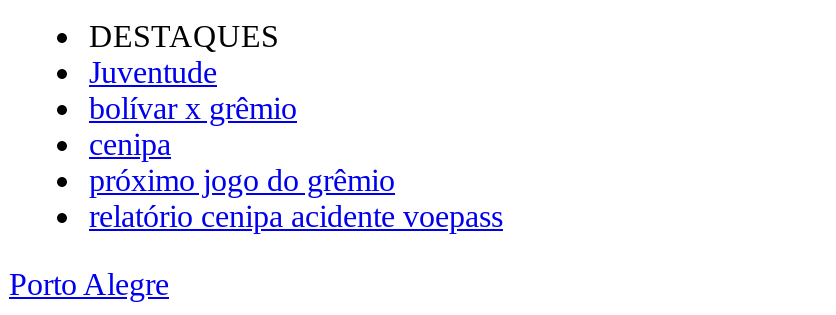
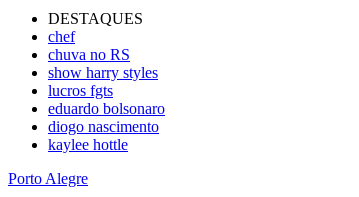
- Juventude
- bolívar x grêmio
- cenipa
- próximo jogo do grêmio
- relatório cenipa acidente voepass
+ chef
+ chuva no RS
+ show harry styles
+ lucros fgts
+ eduardo bolsonaro
+ diogo nascimento
+ kaylee hottle
